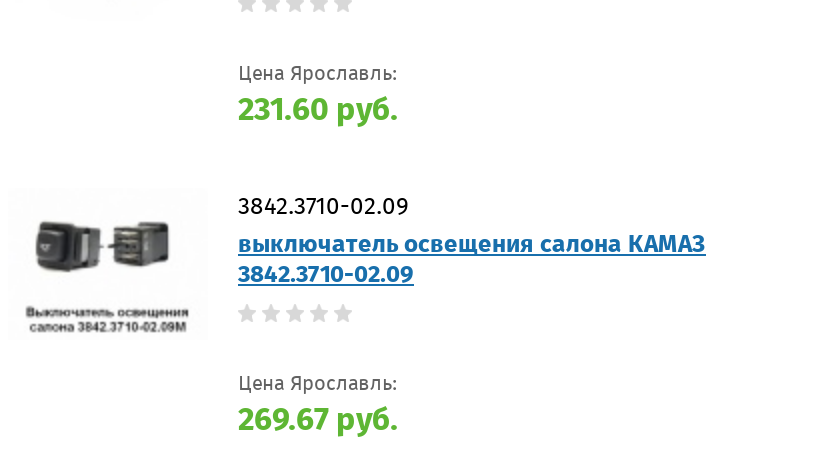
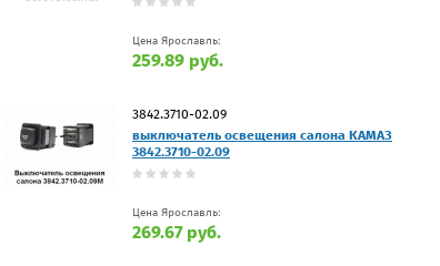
- 231.60 руб.
+ 259.89 руб.
